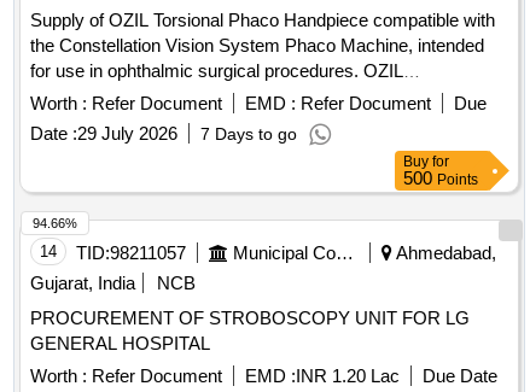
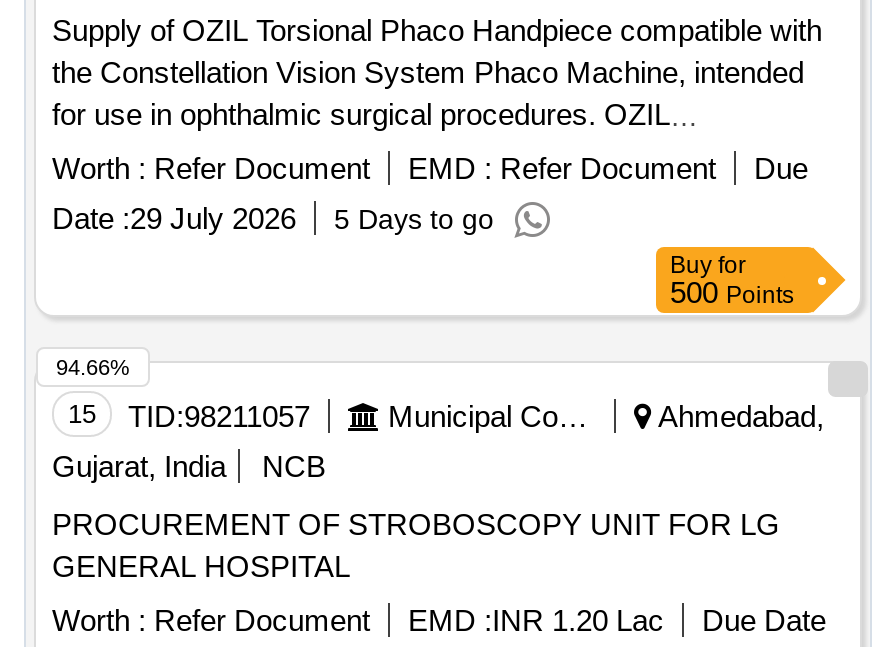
- Date : 29 July 2026 7 Days to go
+ Date : 29 July 2026 5 Days to go

- 14 TID:98211057
+ 15 TID:98211057
